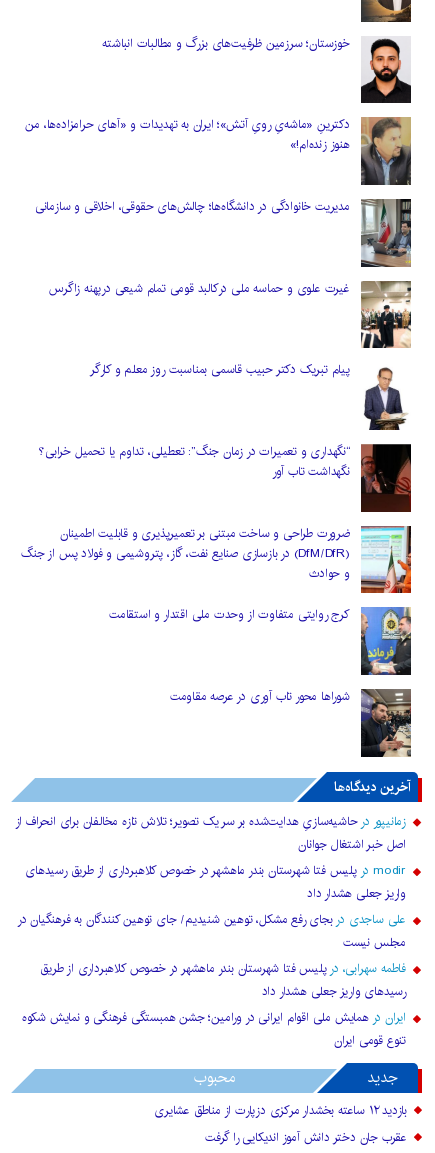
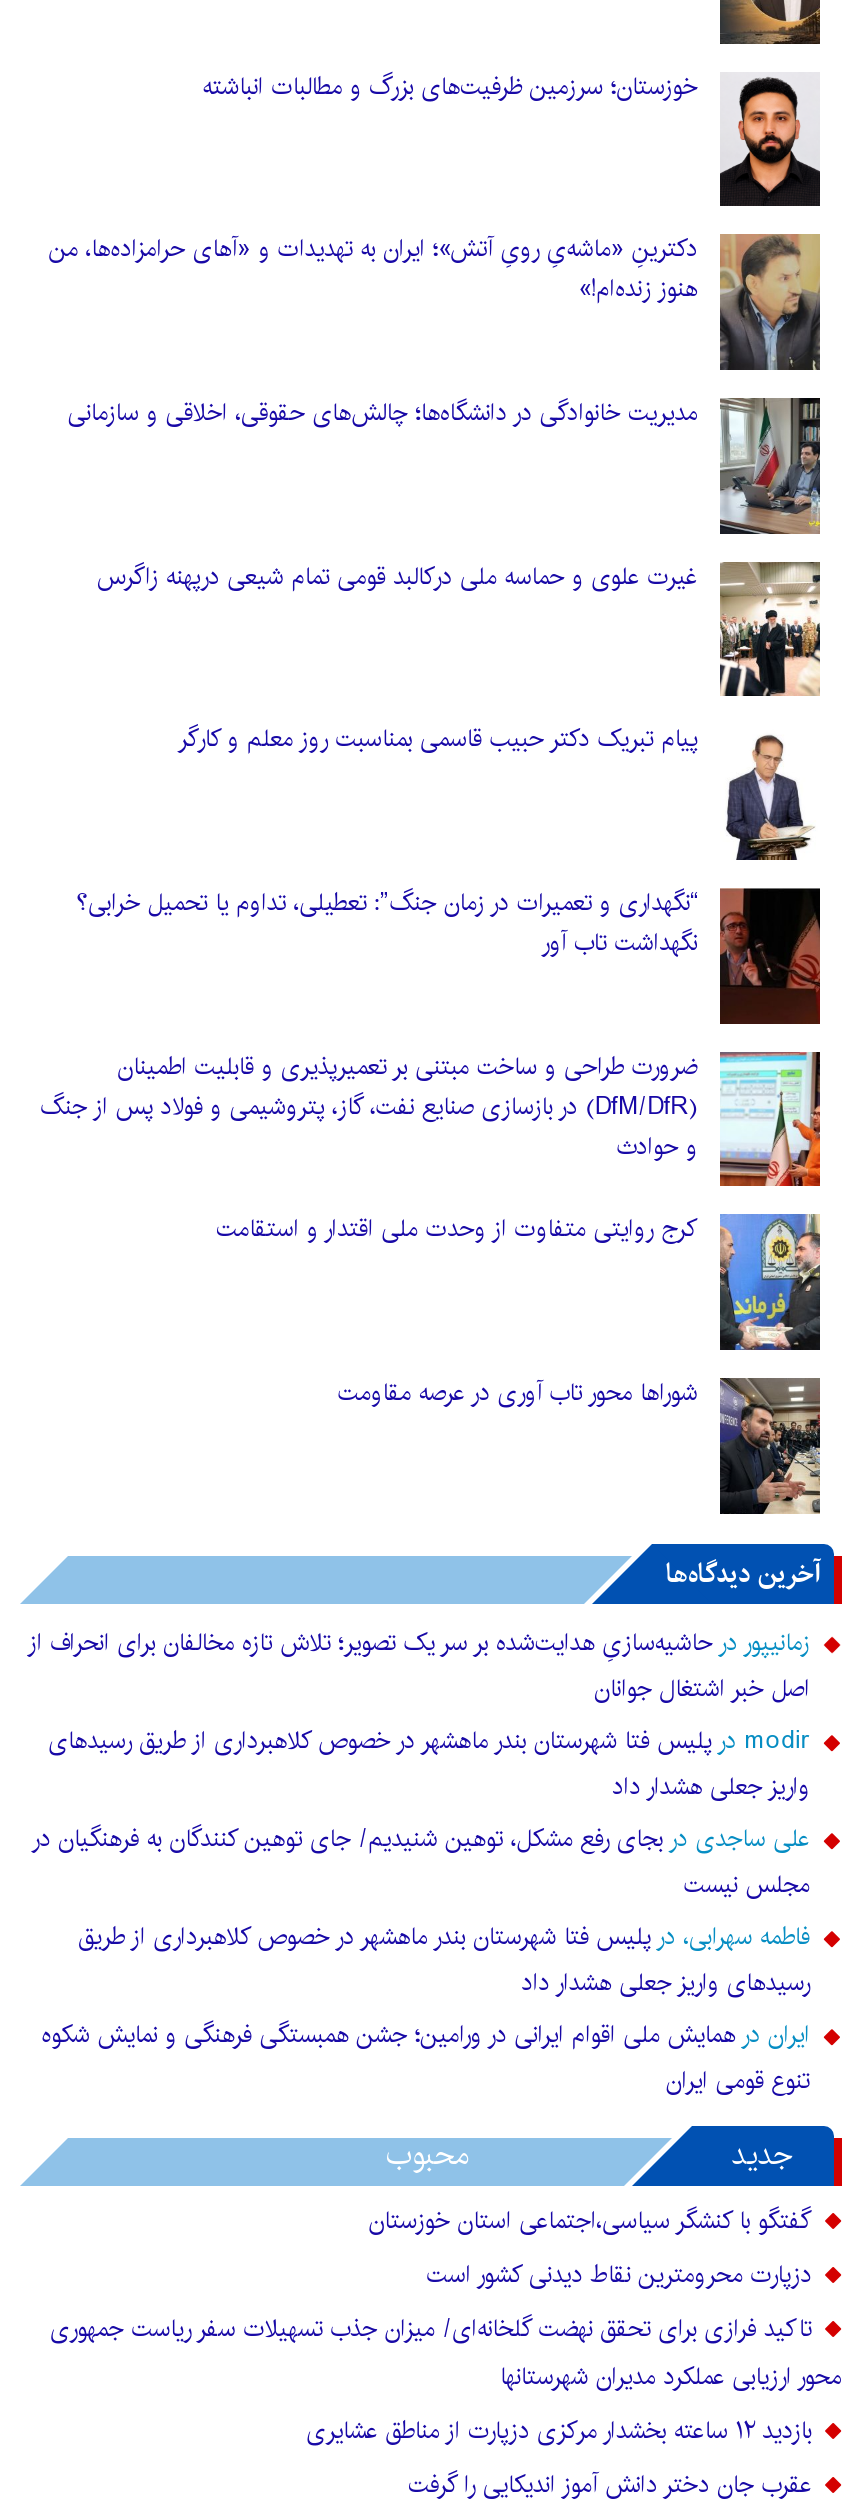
+ گفتگو با کنشگر سیاسی،اجتماعی استان خوزستان
+ دزپارت محرومترین نقاط دیدنی کشور است
+ تاکید فرازی برای تحقق نهضت گلخانه‌ای/ میزان جذب تسهیلات سفر ریاست جمهوری
+ محور ارزیابی عملکرد مدیران شهرستانها
